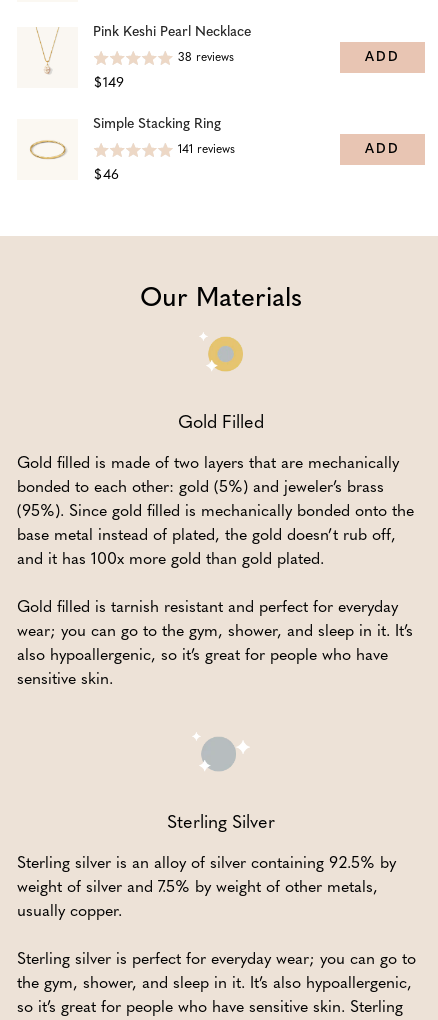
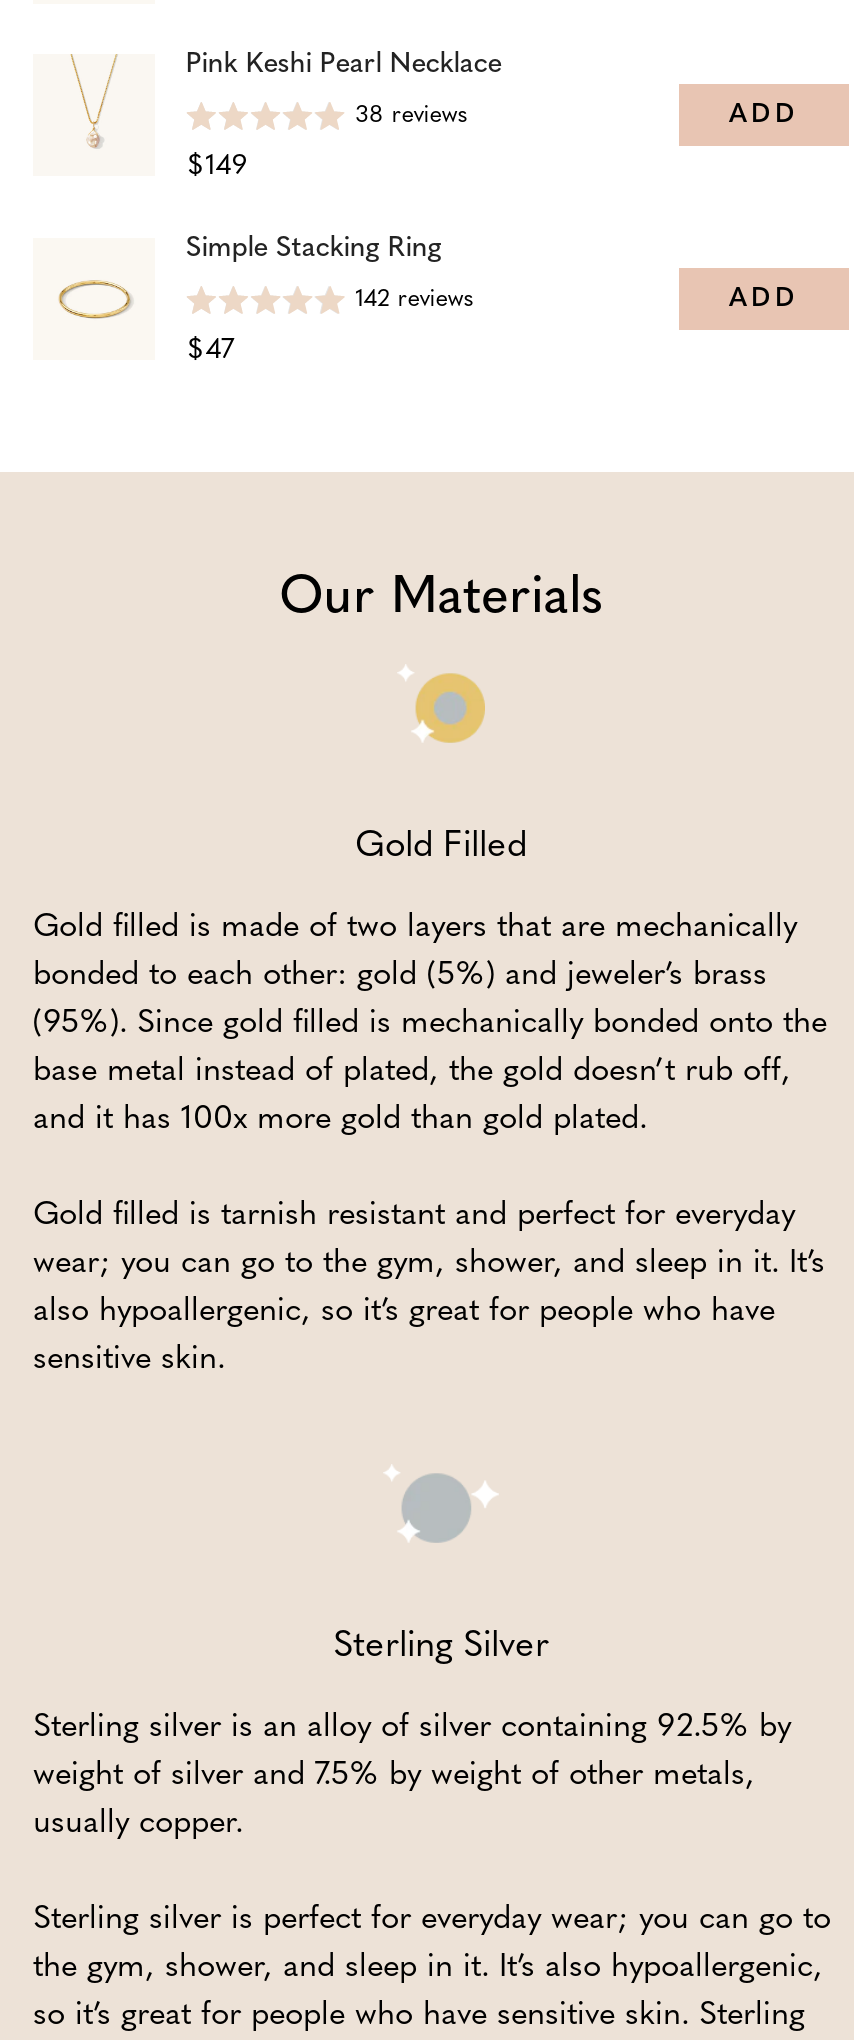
- 141 reviews
+ 142 reviews

- $46
+ $47
